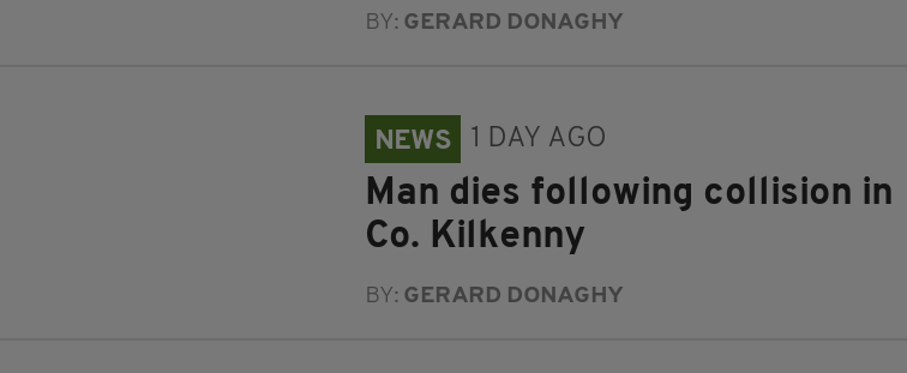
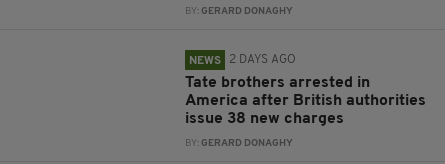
- NEWS 1 DAY AGO
+ NEWS 2 DAYS AGO

- Man dies following collision in
- Co. Kilkenny
+ Tate brothers arrested in
+ America after British authorities
+ issue 38 new charges
